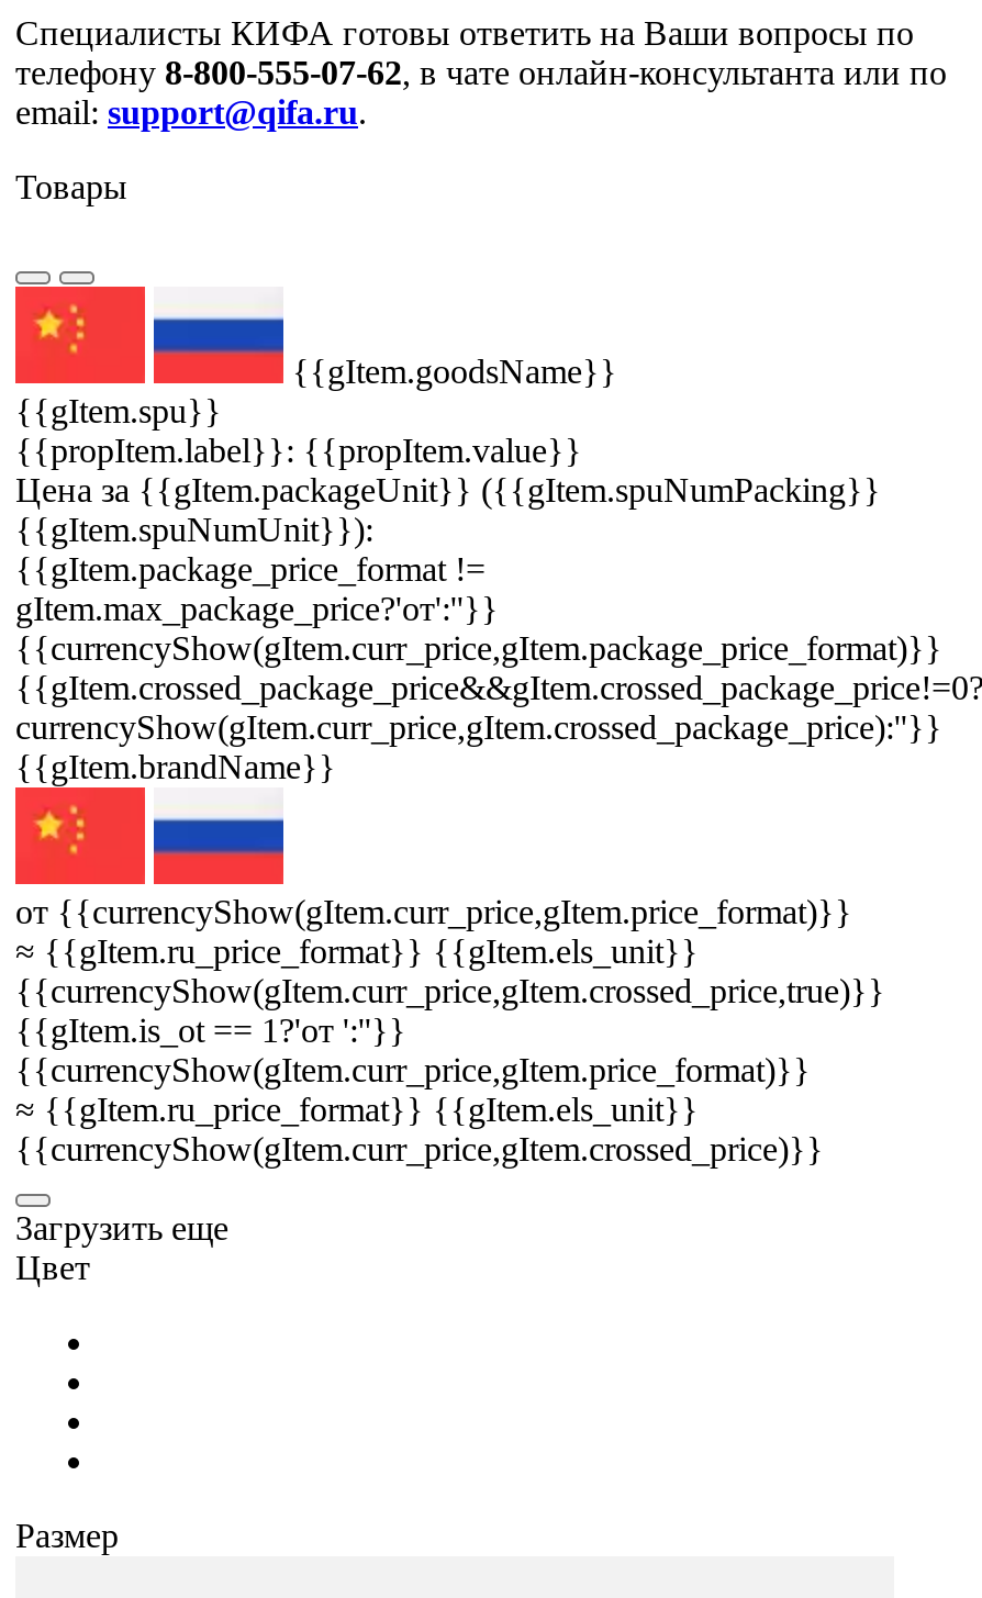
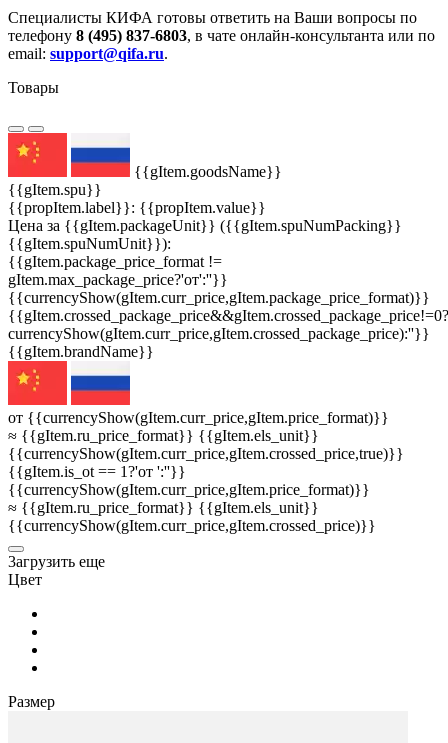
- телефону 8-800-555-07-62, в чате онлайн-консультанта или по
+ телефону 8 (495) 837-6803, в чате онлайн-консультанта или по
